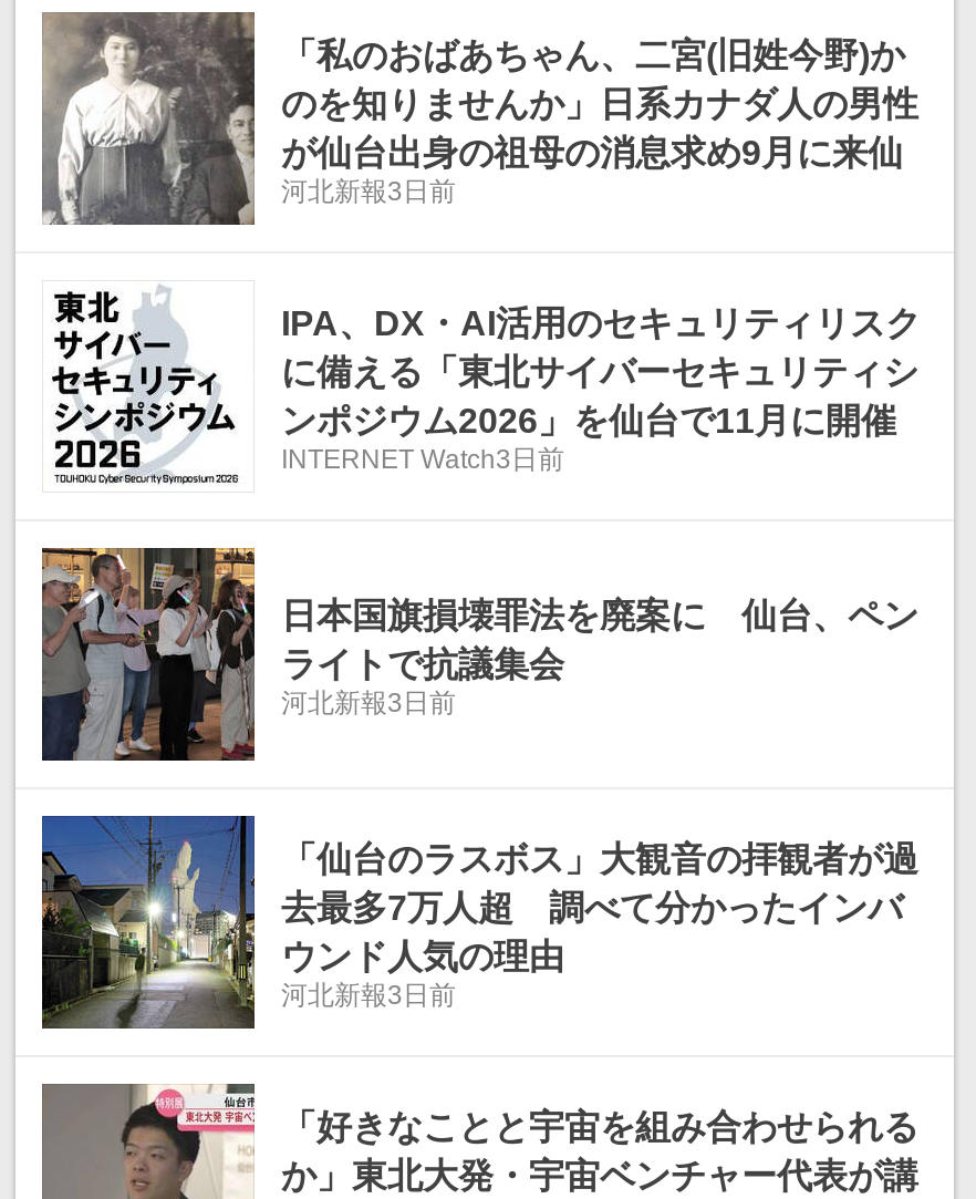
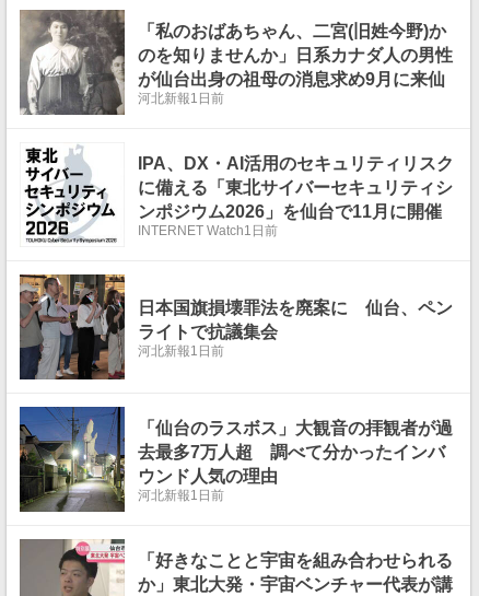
- 河北新報3日前
+ 河北新報1日前

- INTERNET Watch3日前
+ INTERNET Watch1日前

- 河北新報3日前
+ 河北新報1日前

- 河北新報3日前
+ 河北新報1日前
